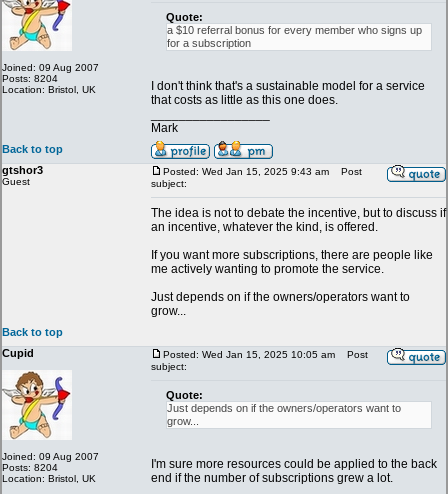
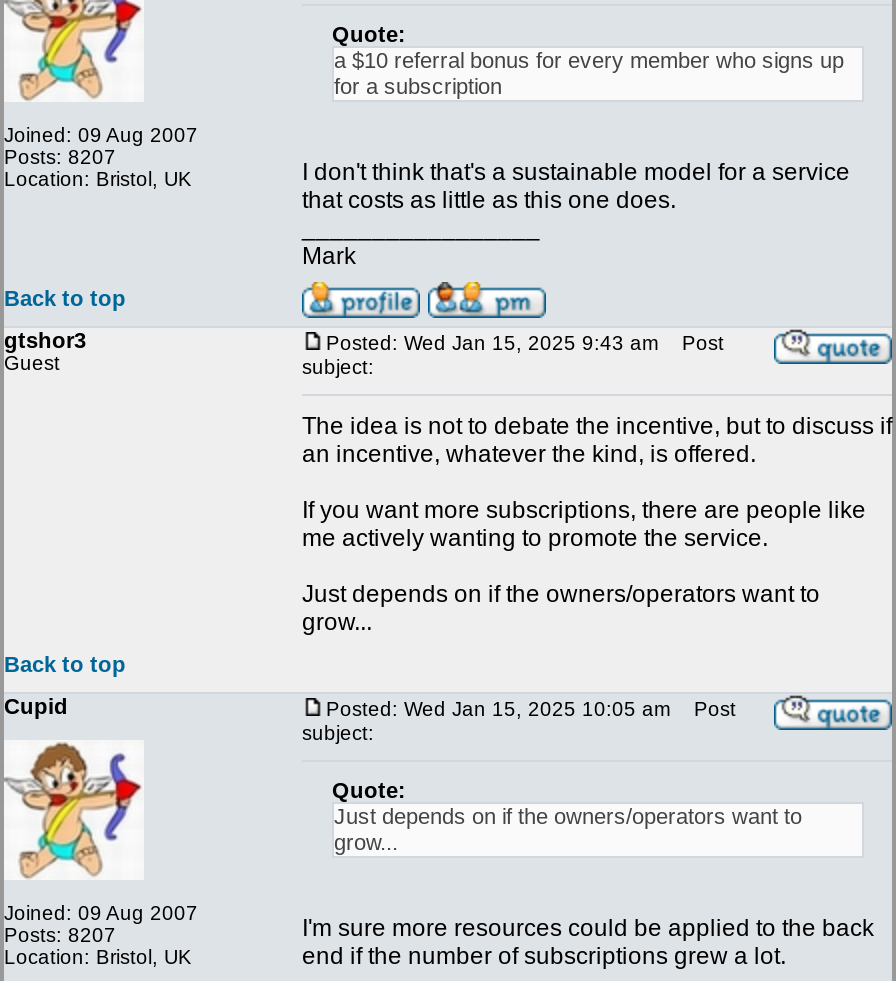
- Posts: 8204
+ Posts: 8207

- Posts: 8204
+ Posts: 8207
